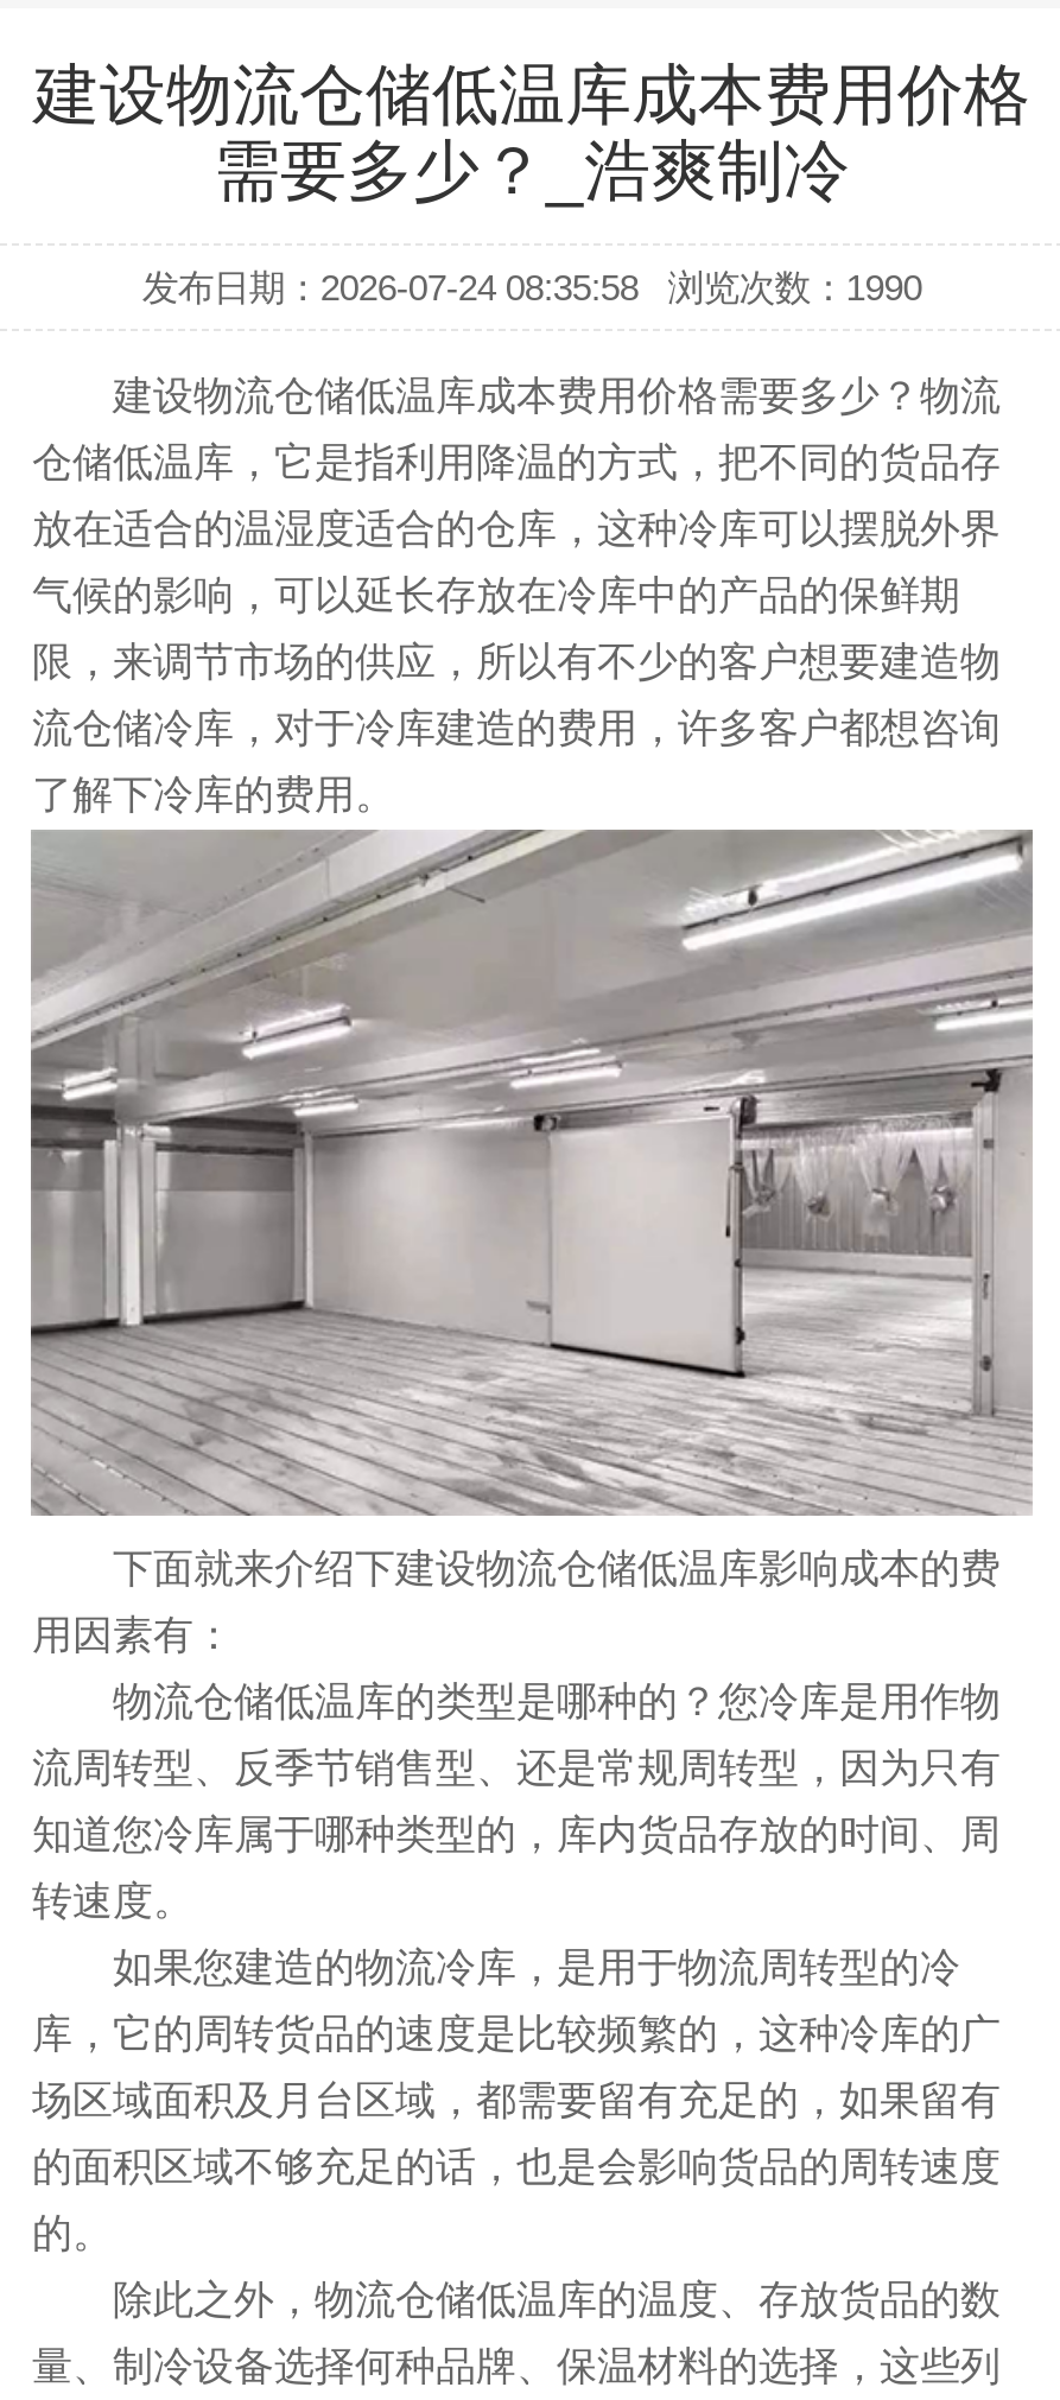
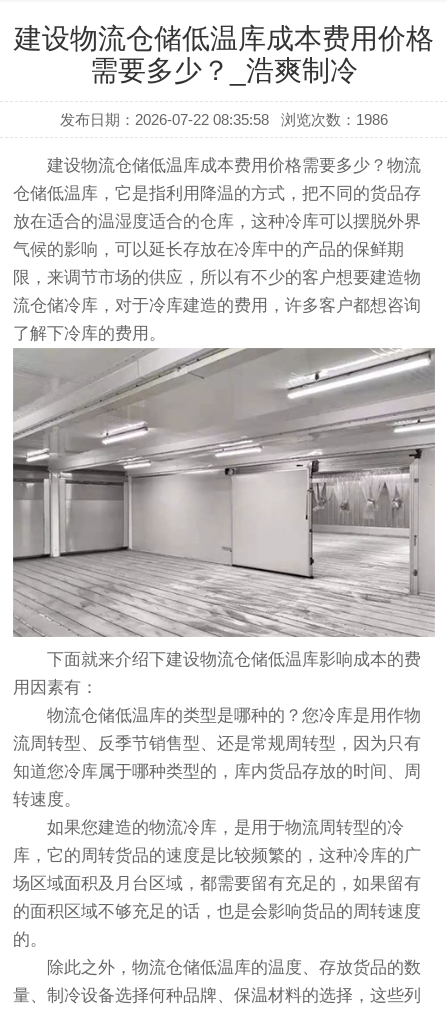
- 发布日期：2026-07-24 08:35:58
+ 发布日期：2026-07-22 08:35:58

- 浏览次数：1990
+ 浏览次数：1986
